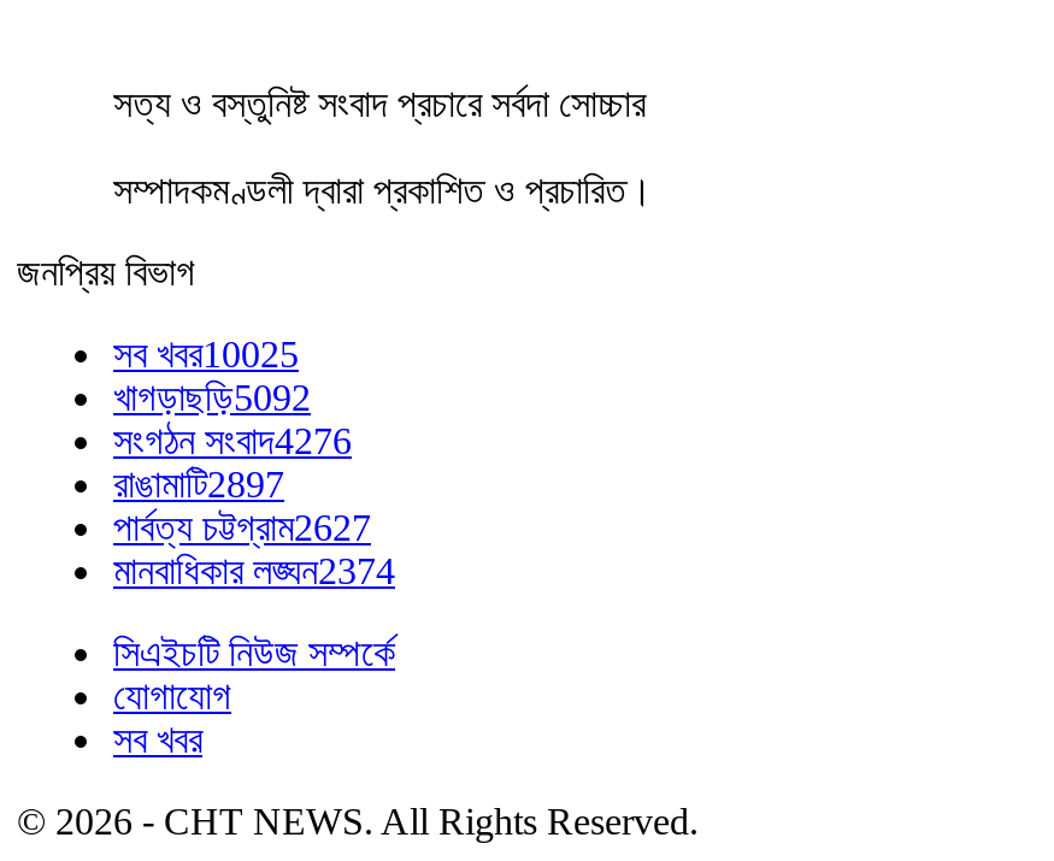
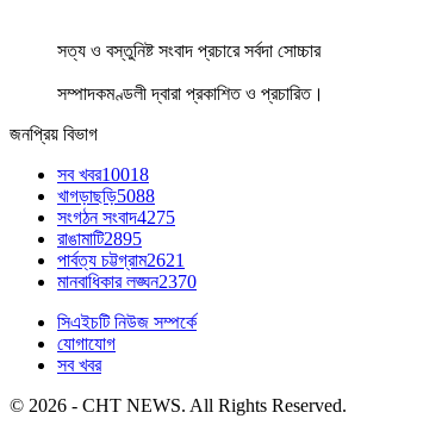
- সব খবর10025
+ সব খবর10018

- খাগড়াছড়ি5092
+ খাগড়াছড়ি5088

- সংগঠন সংবাদ4276
+ সংগঠন সংবাদ4275

- রাঙামাটি2897
+ রাঙামাটি2895

- পার্বত্য চট্টগ্রাম2627
+ পার্বত্য চট্টগ্রাম2621

- মানবাধিকার লঙ্ঘন2374
+ মানবাধিকার লঙ্ঘন2370
